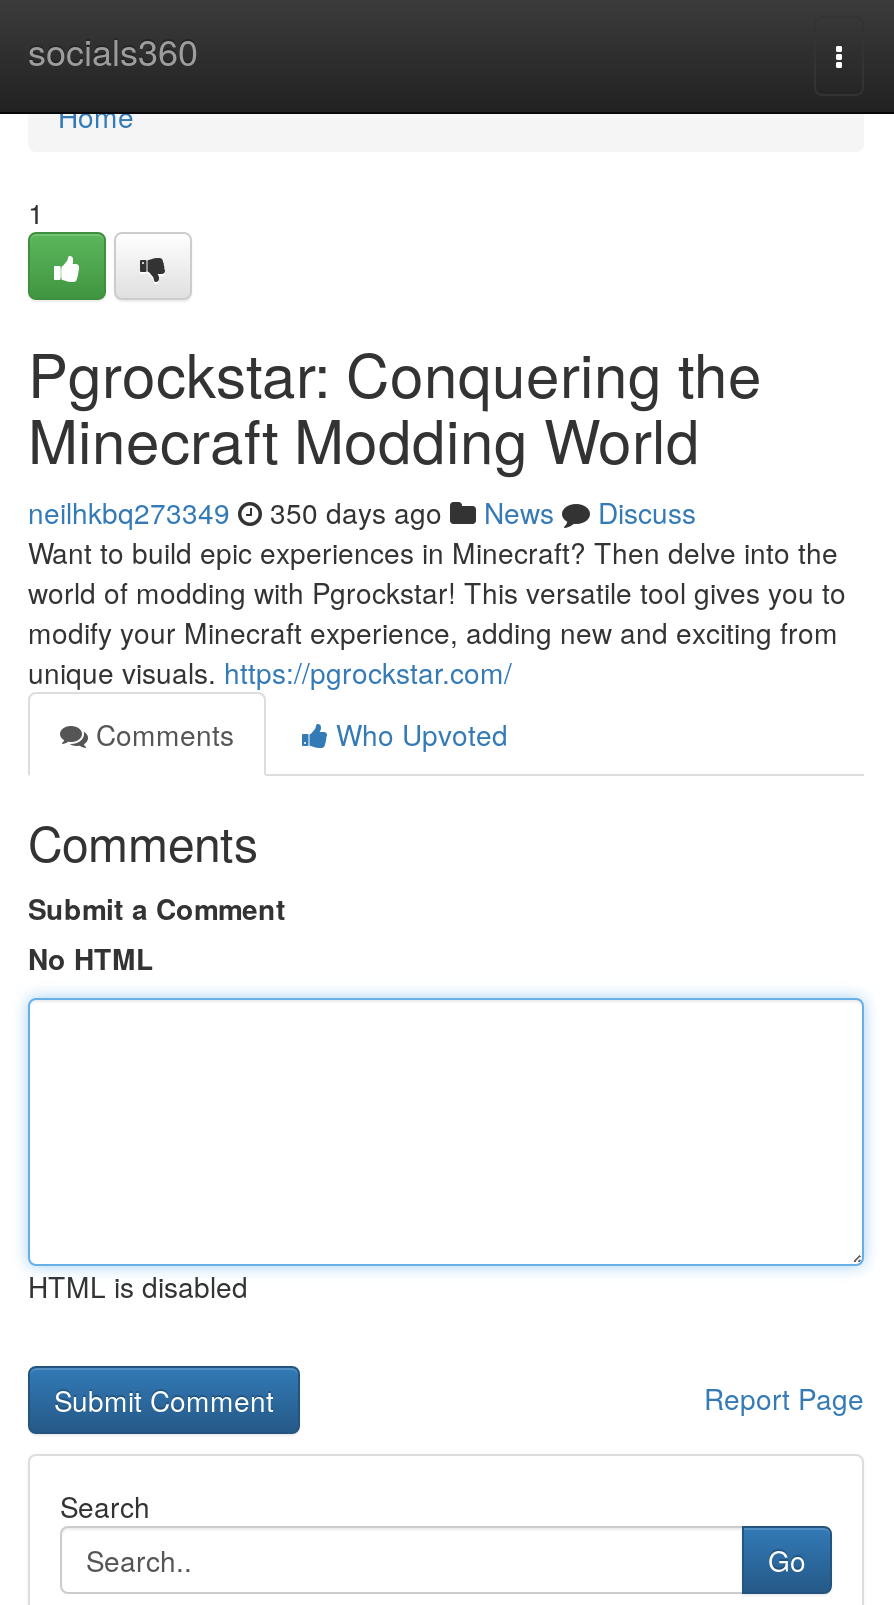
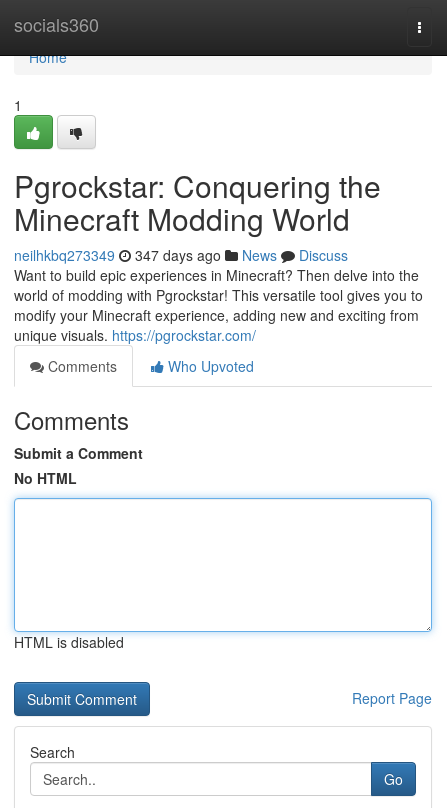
- neilhkbq273349 350 days ago News Discuss
+ neilhkbq273349 347 days ago News Discuss
